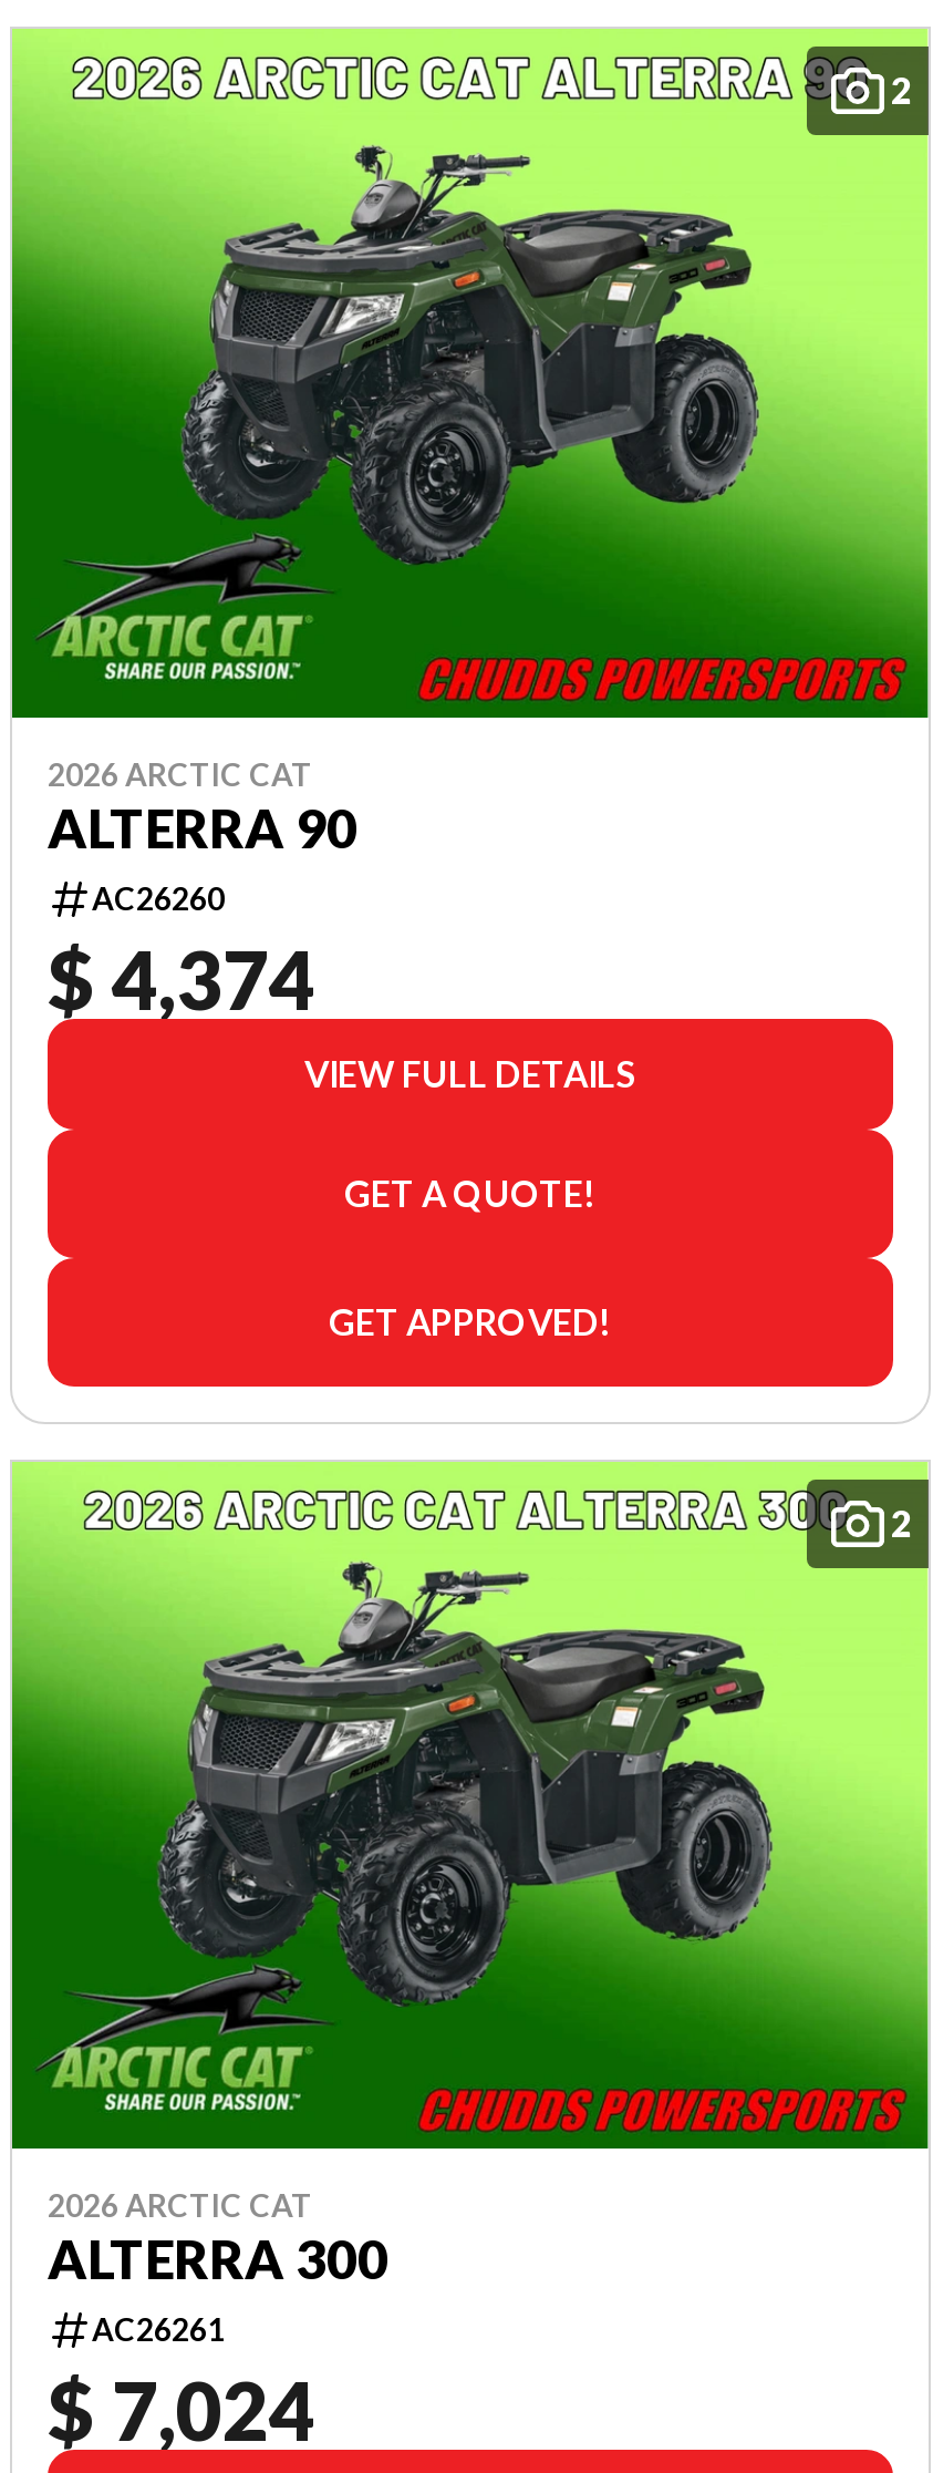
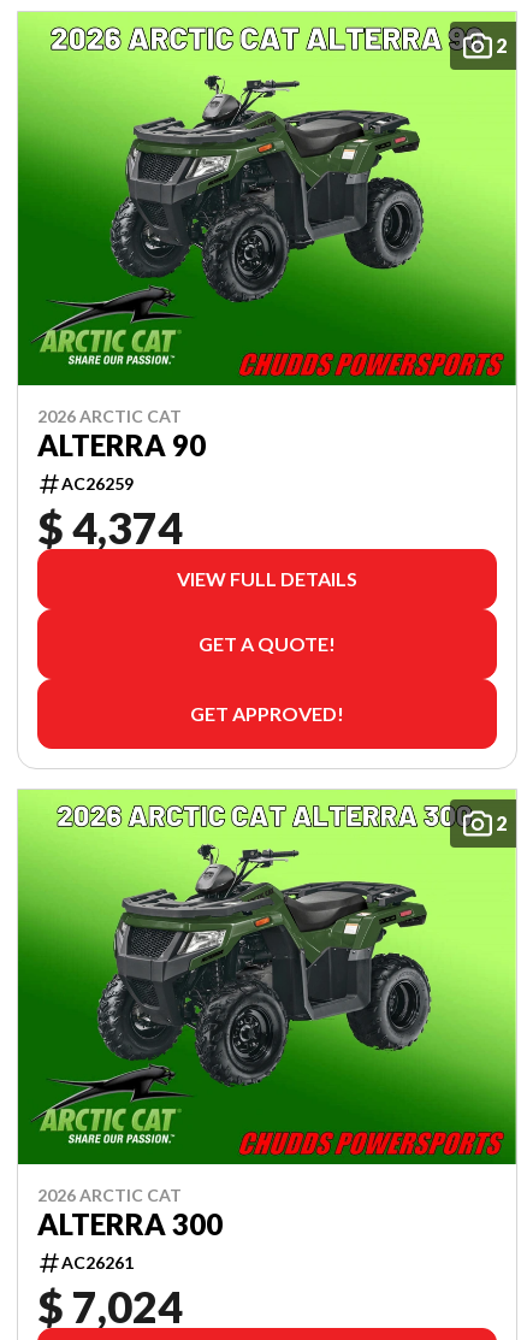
- AC26260
+ AC26259
